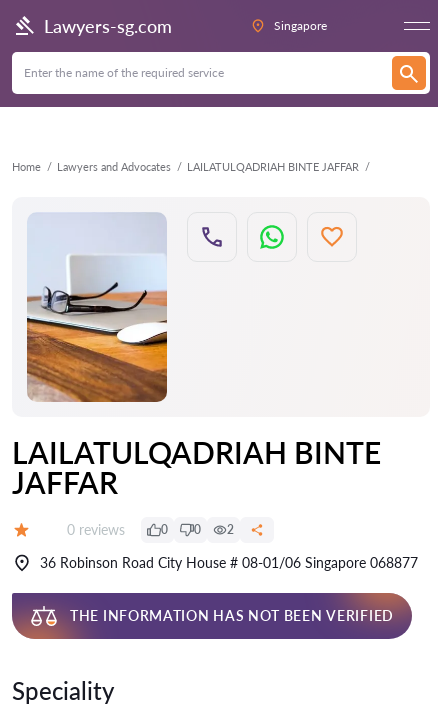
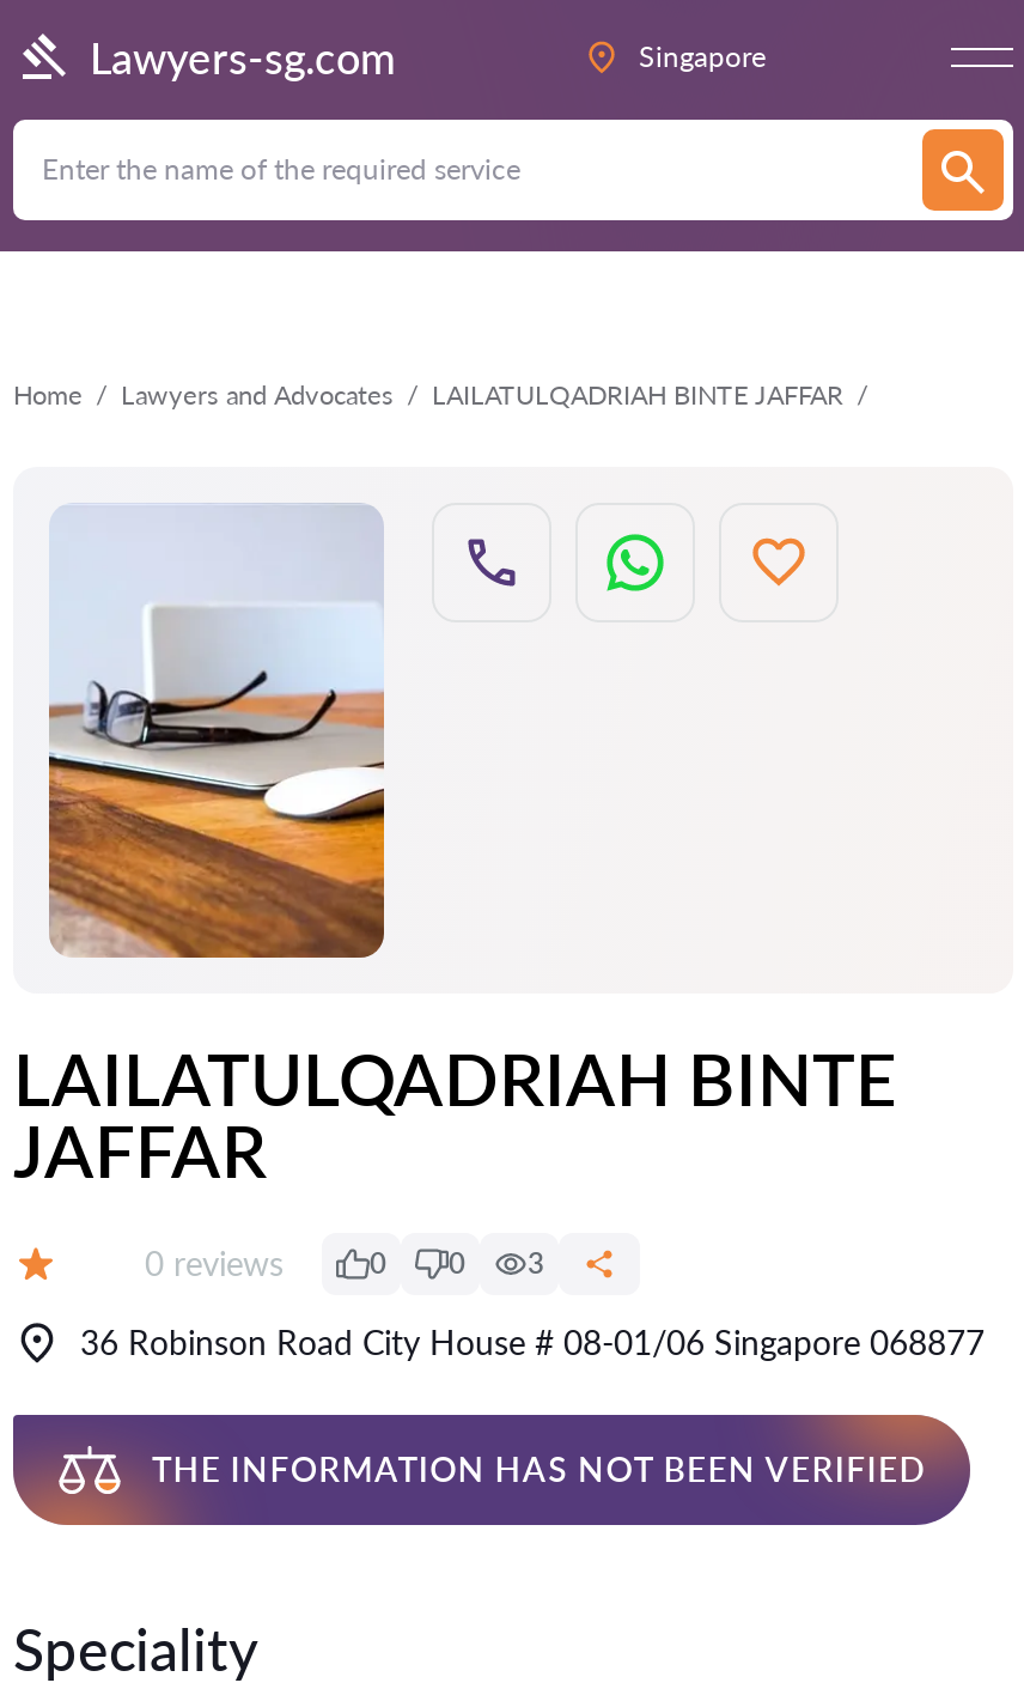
- 2
+ 3
